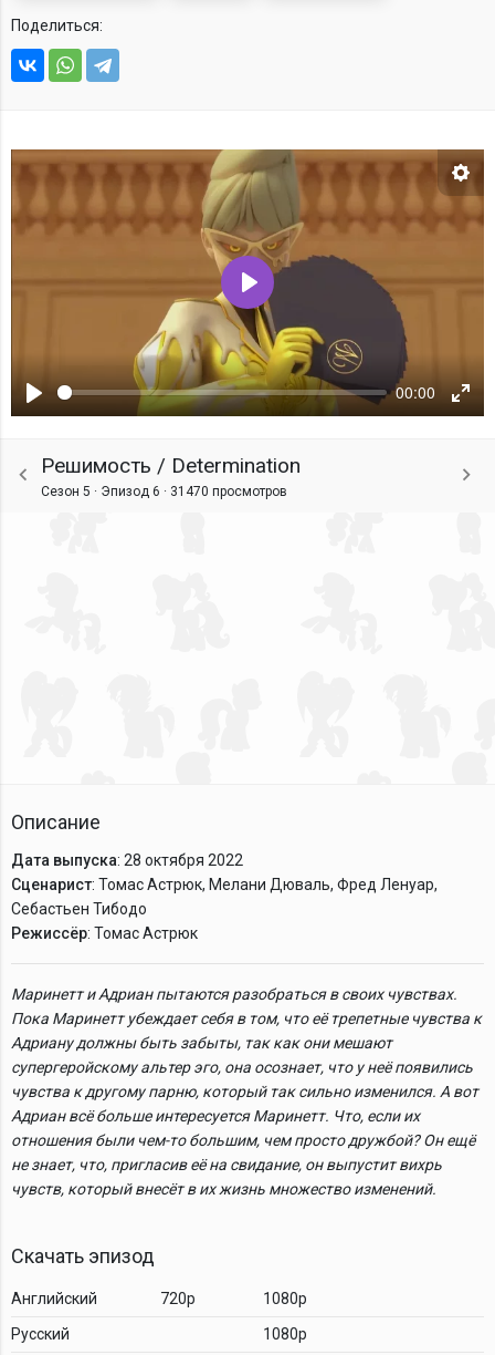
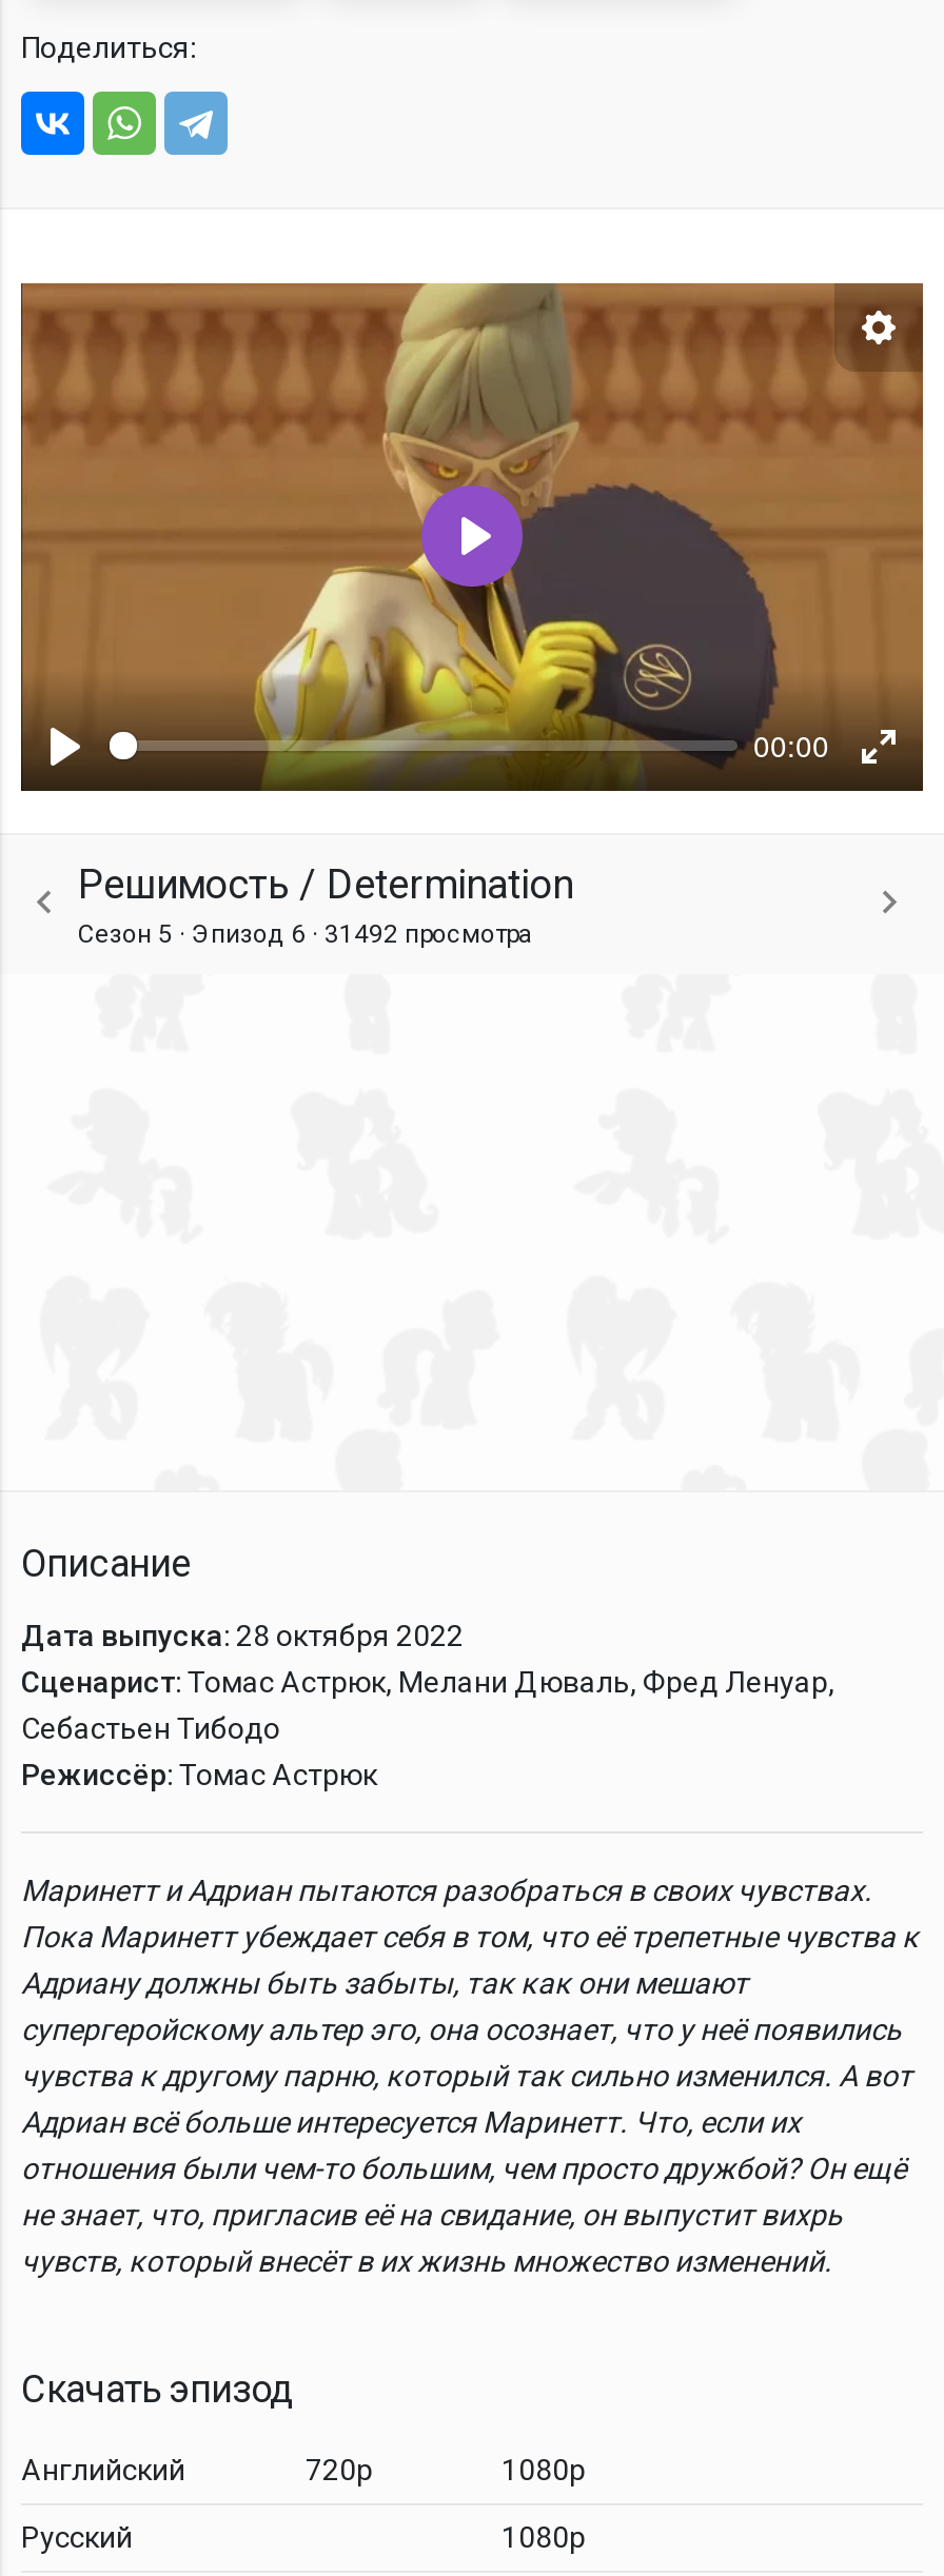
- Сезон 5 · Эпизод 6 · 31470 просмотров
+ Сезон 5 · Эпизод 6 · 31492 просмотра
